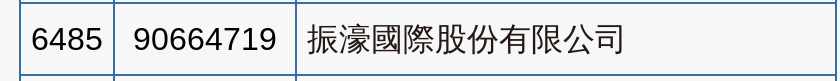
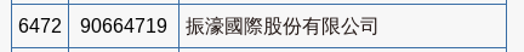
- 6485 90664719 振濠國際股份有限公司
+ 6472 90664719 振濠國際股份有限公司
